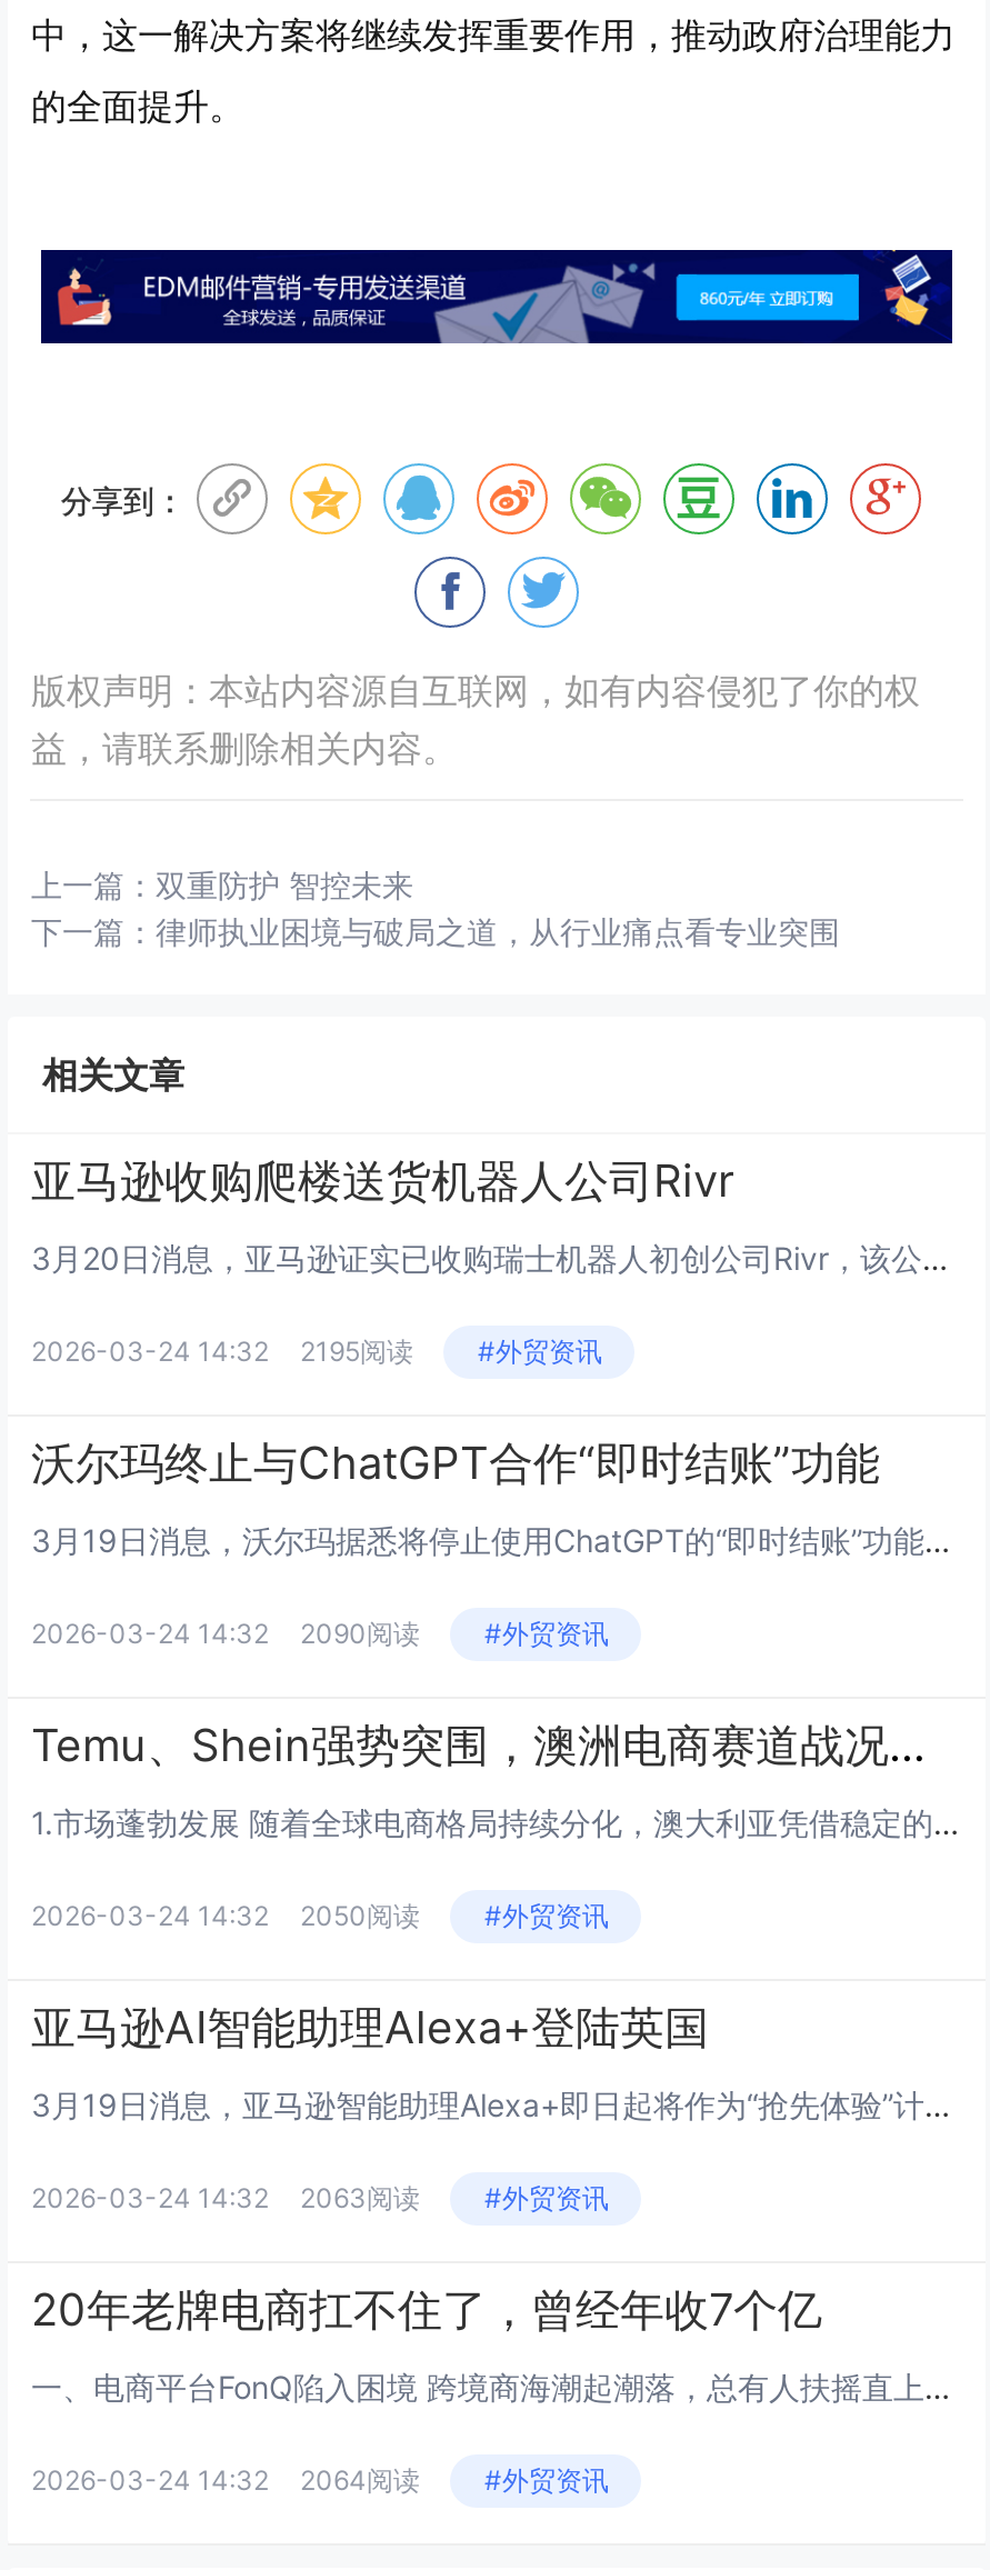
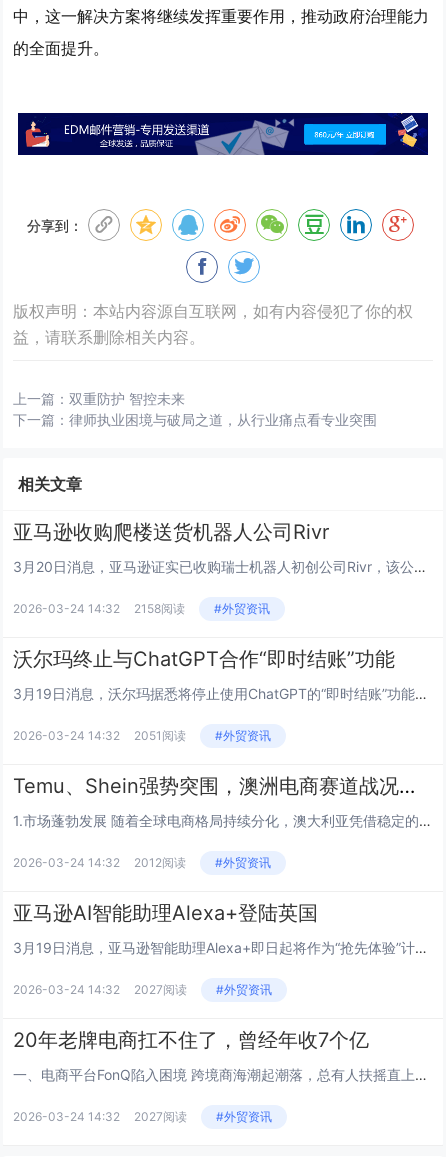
- 2026-03-24 14:32 2195阅读 #外贸资讯
+ 2026-03-24 14:32 2158阅读 #外贸资讯

- 2026-03-24 14:32 2090阅读 #外贸资讯
+ 2026-03-24 14:32 2051阅读 #外贸资讯

- 2026-03-24 14:32 2050阅读 #外贸资讯
+ 2026-03-24 14:32 2012阅读 #外贸资讯

- 2026-03-24 14:32 2063阅读 #外贸资讯
+ 2026-03-24 14:32 2027阅读 #外贸资讯

- 2026-03-24 14:32 2064阅读 #外贸资讯
+ 2026-03-24 14:32 2027阅读 #外贸资讯
